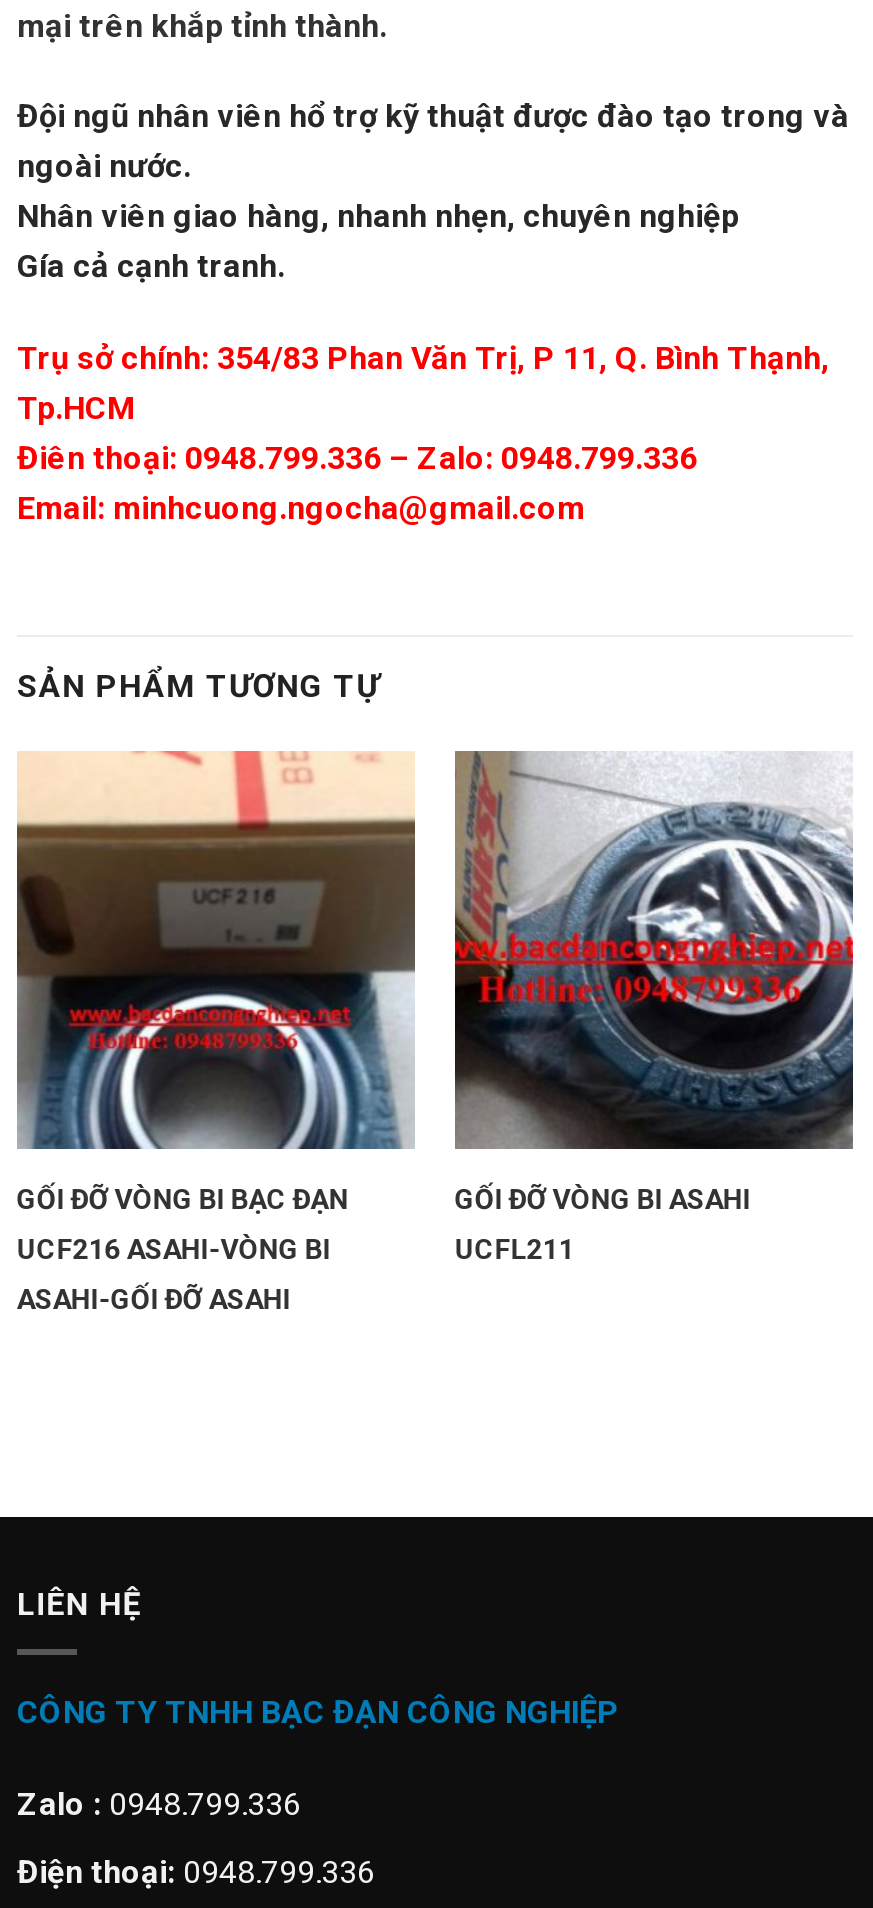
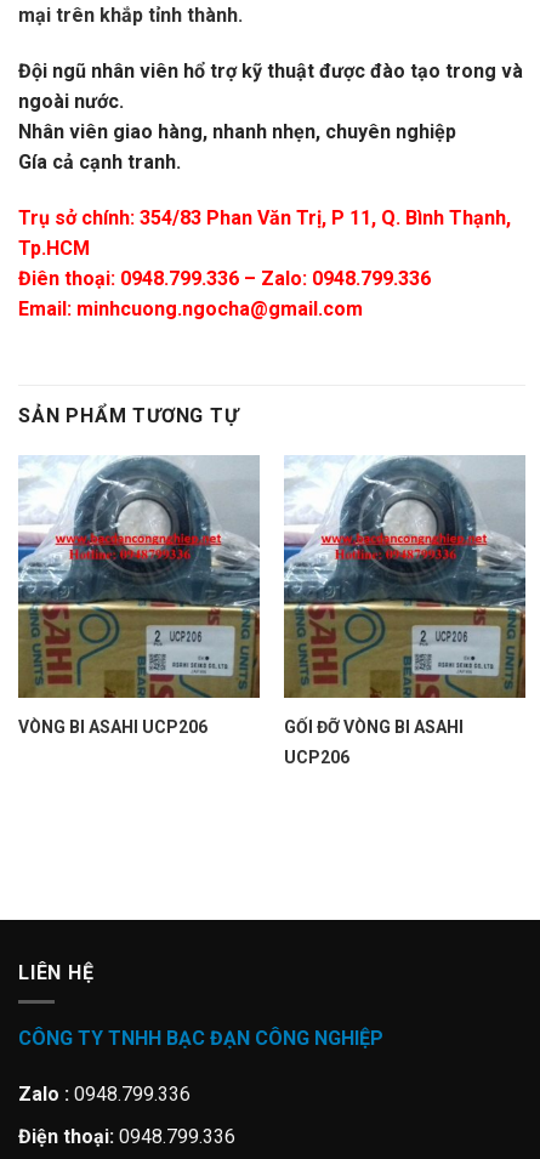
- [image]
- GỐI ĐỠ VÒNG BI BẠC ĐẠN
- UCF216 ASAHI-VÒNG BI
- ASAHI-GỐI ĐỠ ASAHI
+ [image]
+ VÒNG BI ASAHI UCP206

- [image]
+ [image]

- UCFL211
+ UCP206
